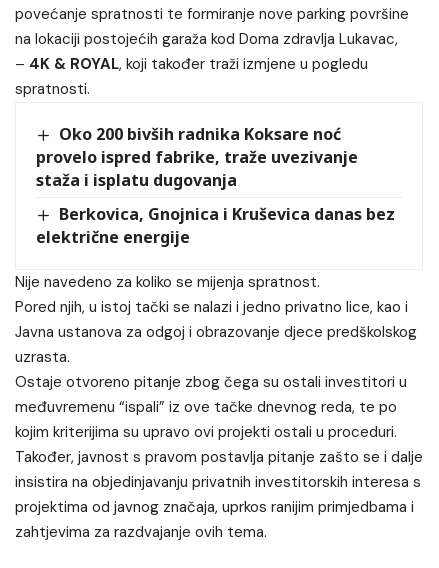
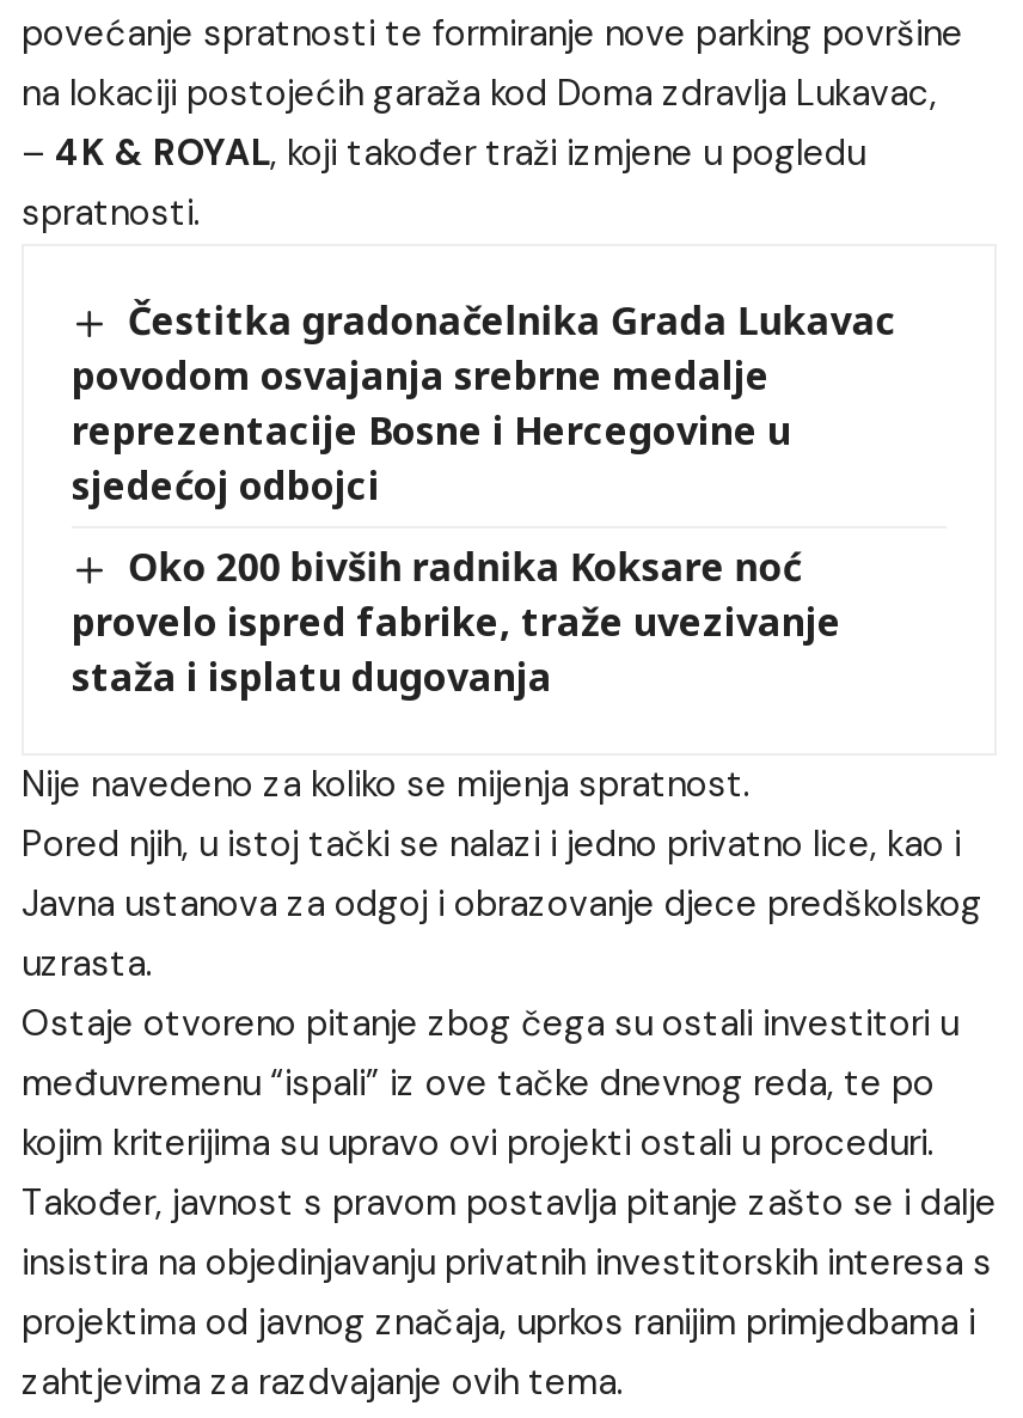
+ Čestitka gradonačelnika Grada Lukavac
+ povodom osvajanja srebrne medalje
+ reprezentacije Bosne i Hercegovine u
+ sjedećoj odbojci

moved down: Oko 200 bivših radnika Koksare noć | provelo ispred fabrike, traže uvezivanje | staža i isplatu dugovanja

- Berkovica, Gnojnica i Kruševica danas bez
- električne energije
